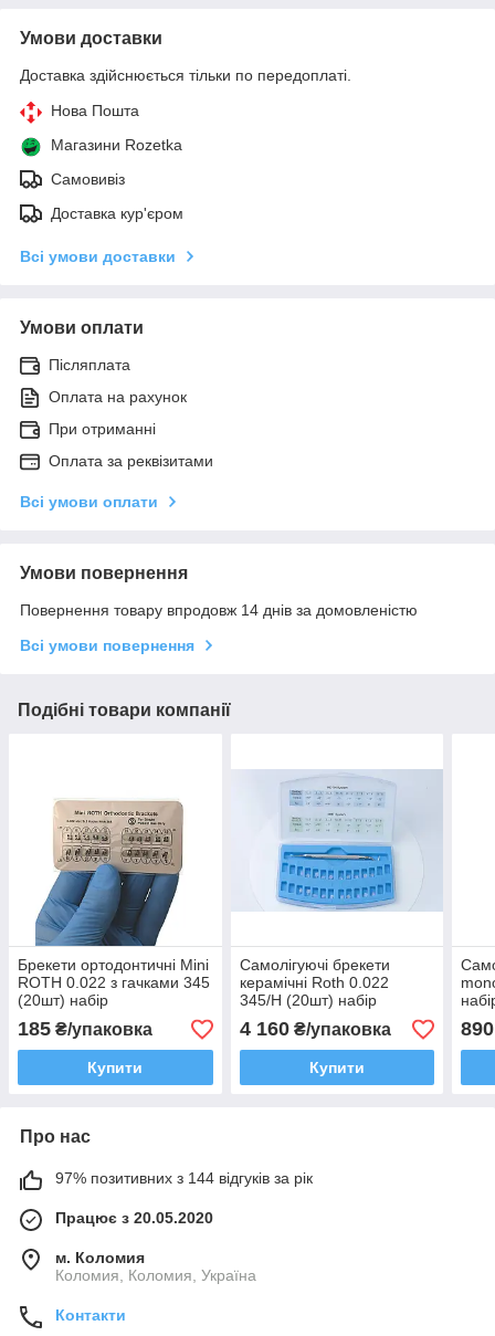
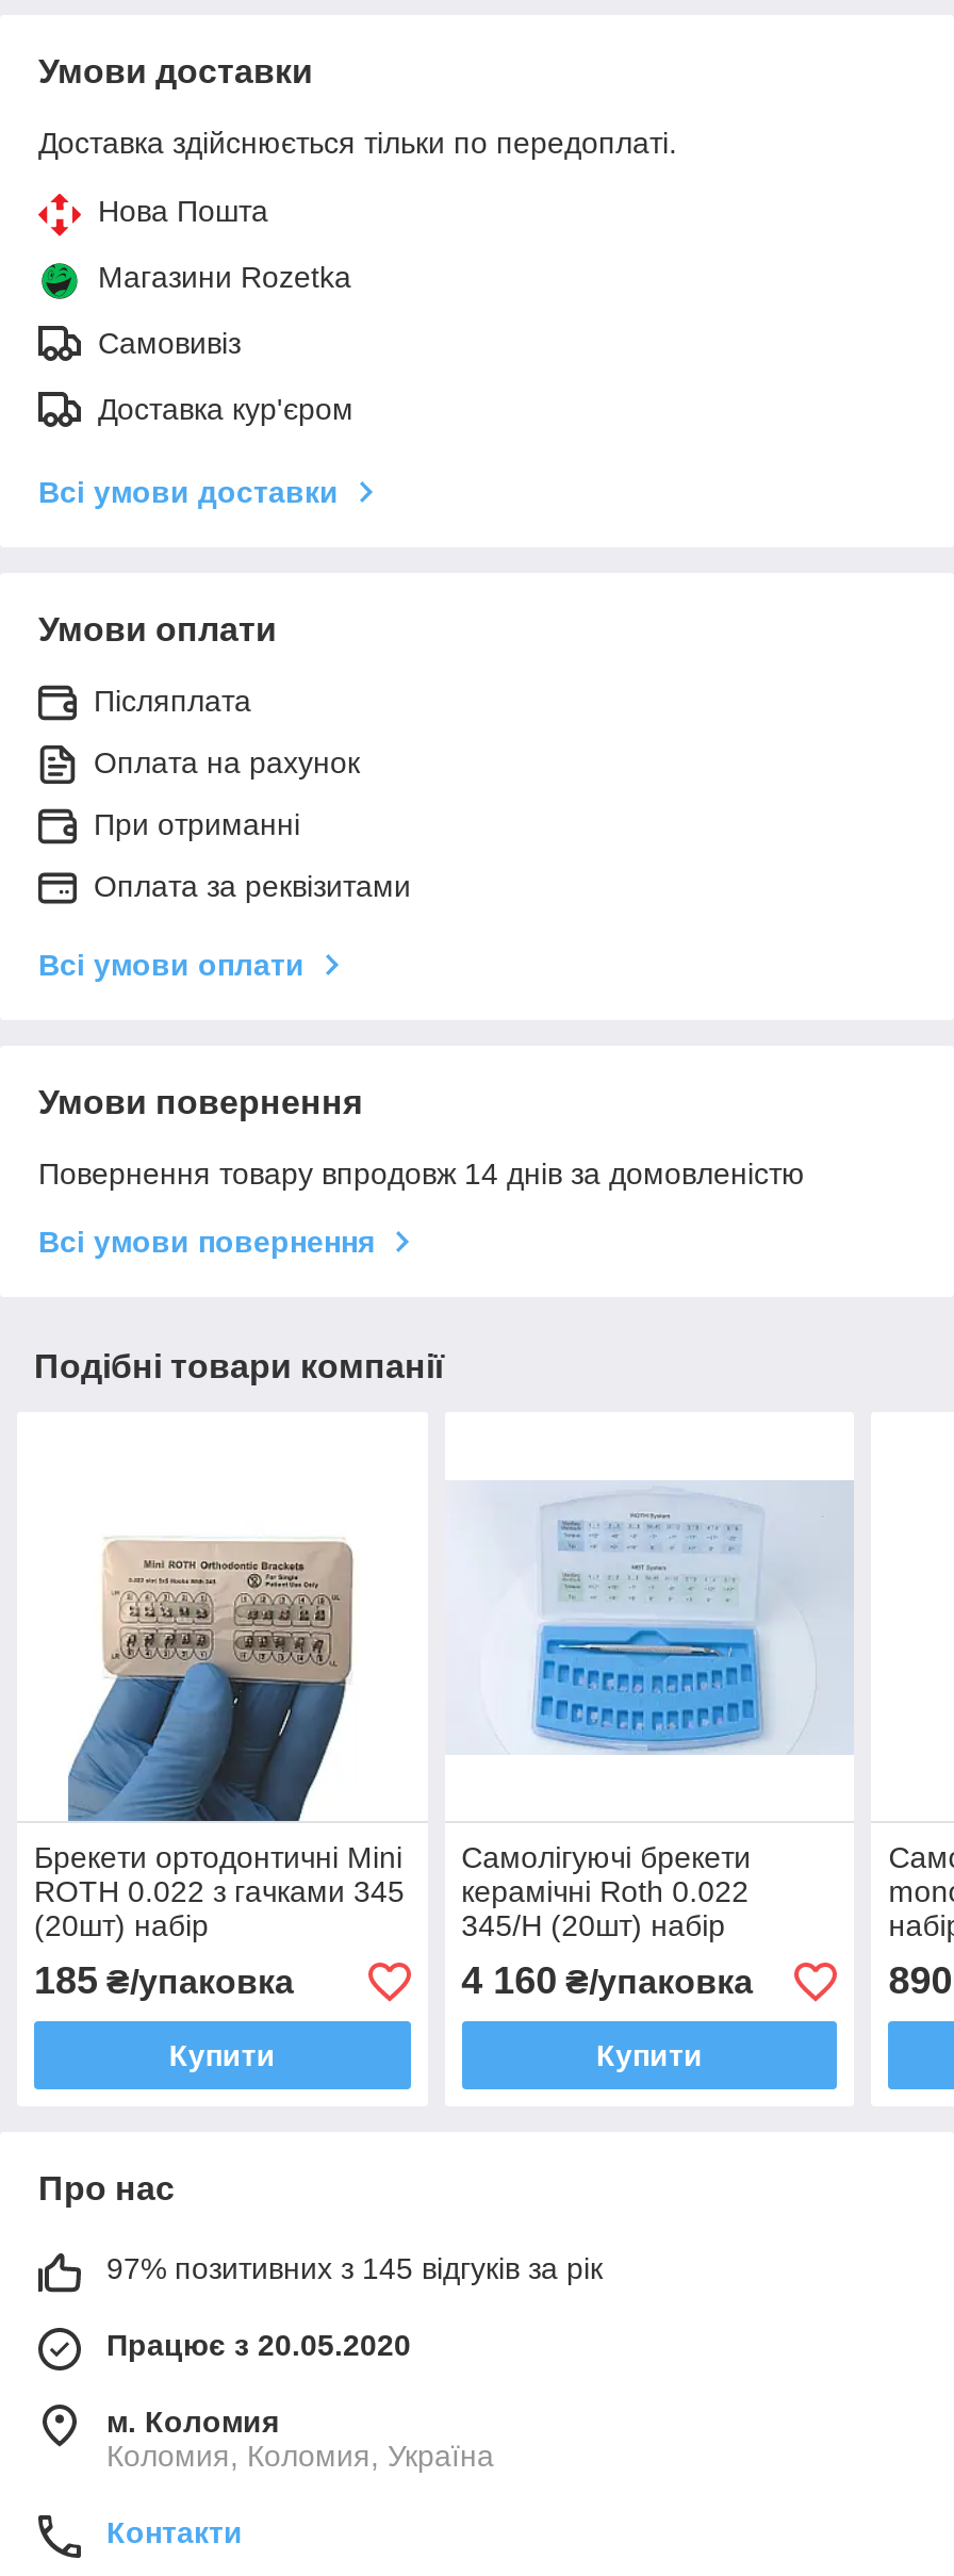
- 97% позитивних з 144 відгуків за рік
+ 97% позитивних з 145 відгуків за рік
